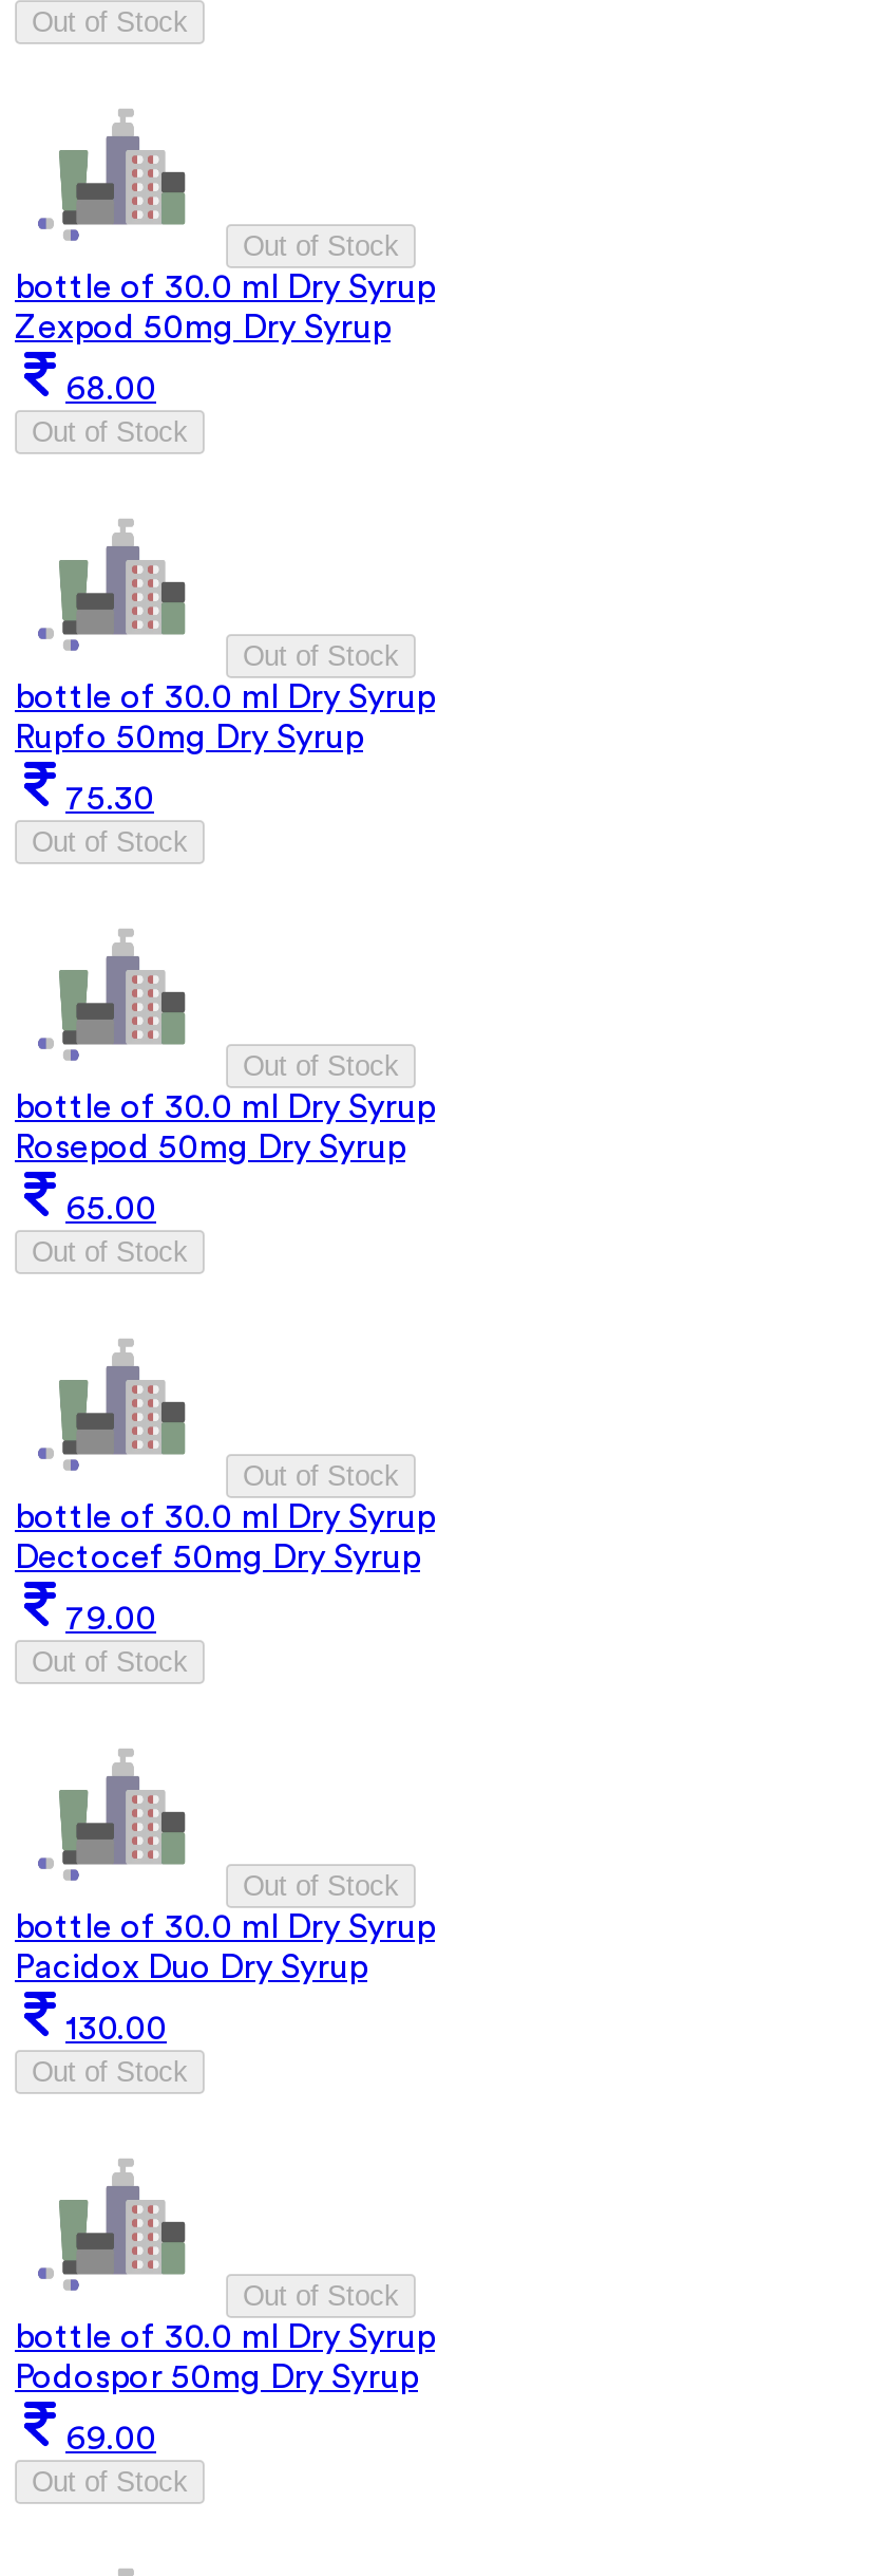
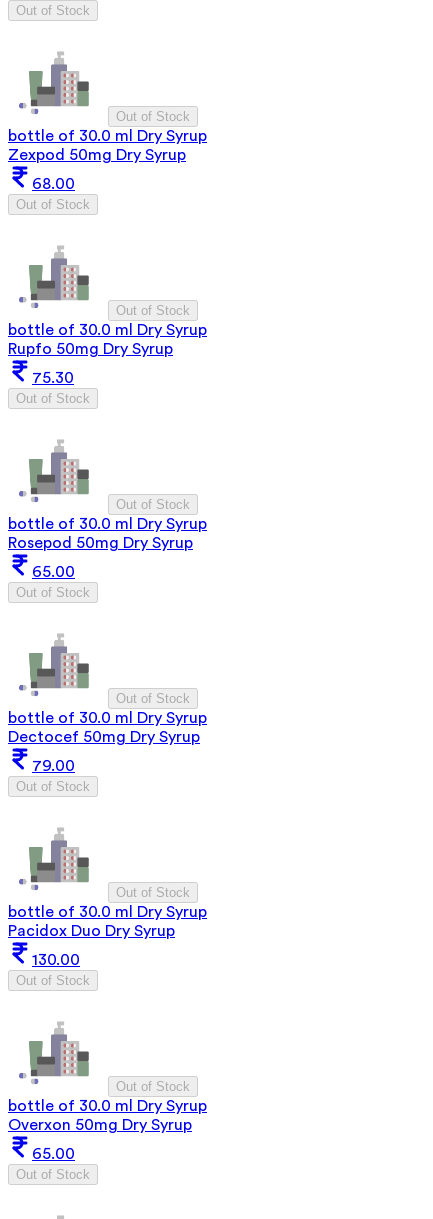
- Podospor 50mg Dry Syrup
+ Overxon 50mg Dry Syrup

- 69.00
+ 65.00
